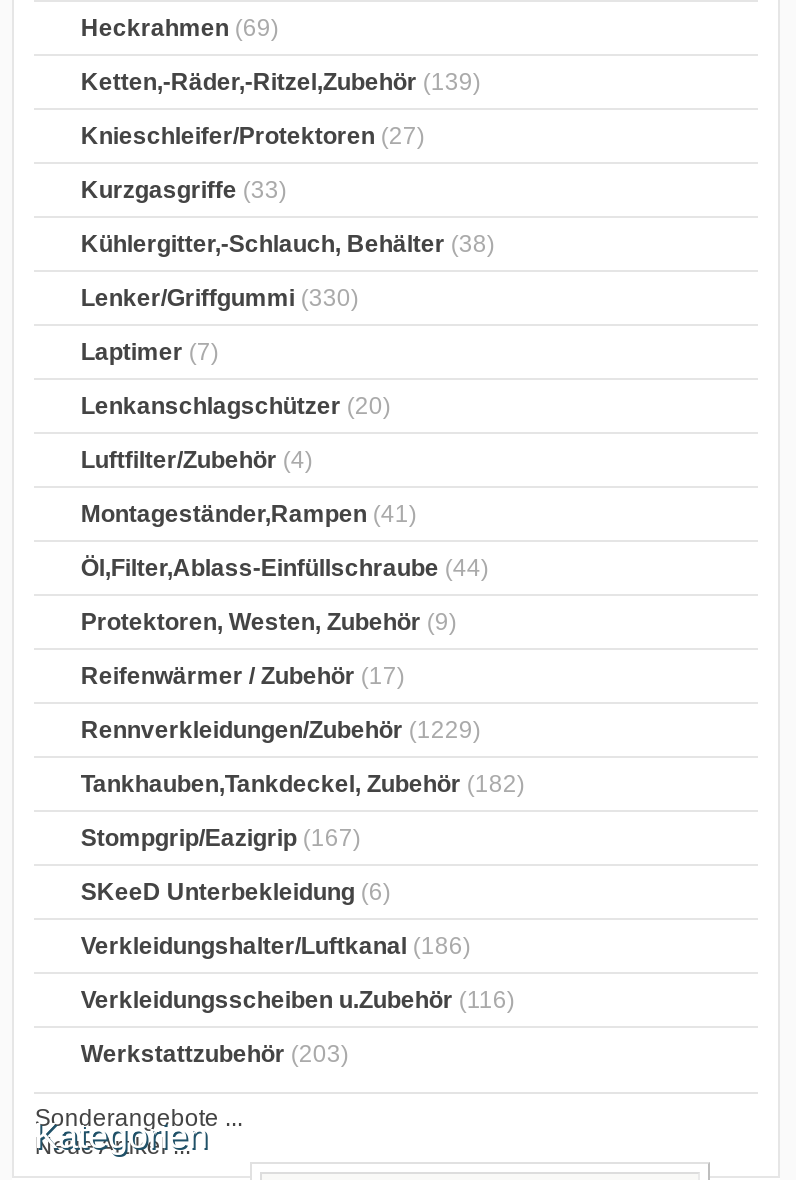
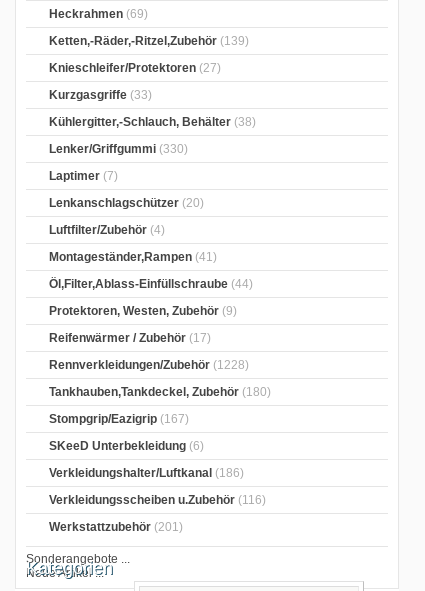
- Rennverkleidungen/Zubehör (1229)
+ Rennverkleidungen/Zubehör (1228)

- Tankhauben,Tankdeckel, Zubehör (182)
+ Tankhauben,Tankdeckel, Zubehör (180)

- Werkstattzubehör (203)
+ Werkstattzubehör (201)
